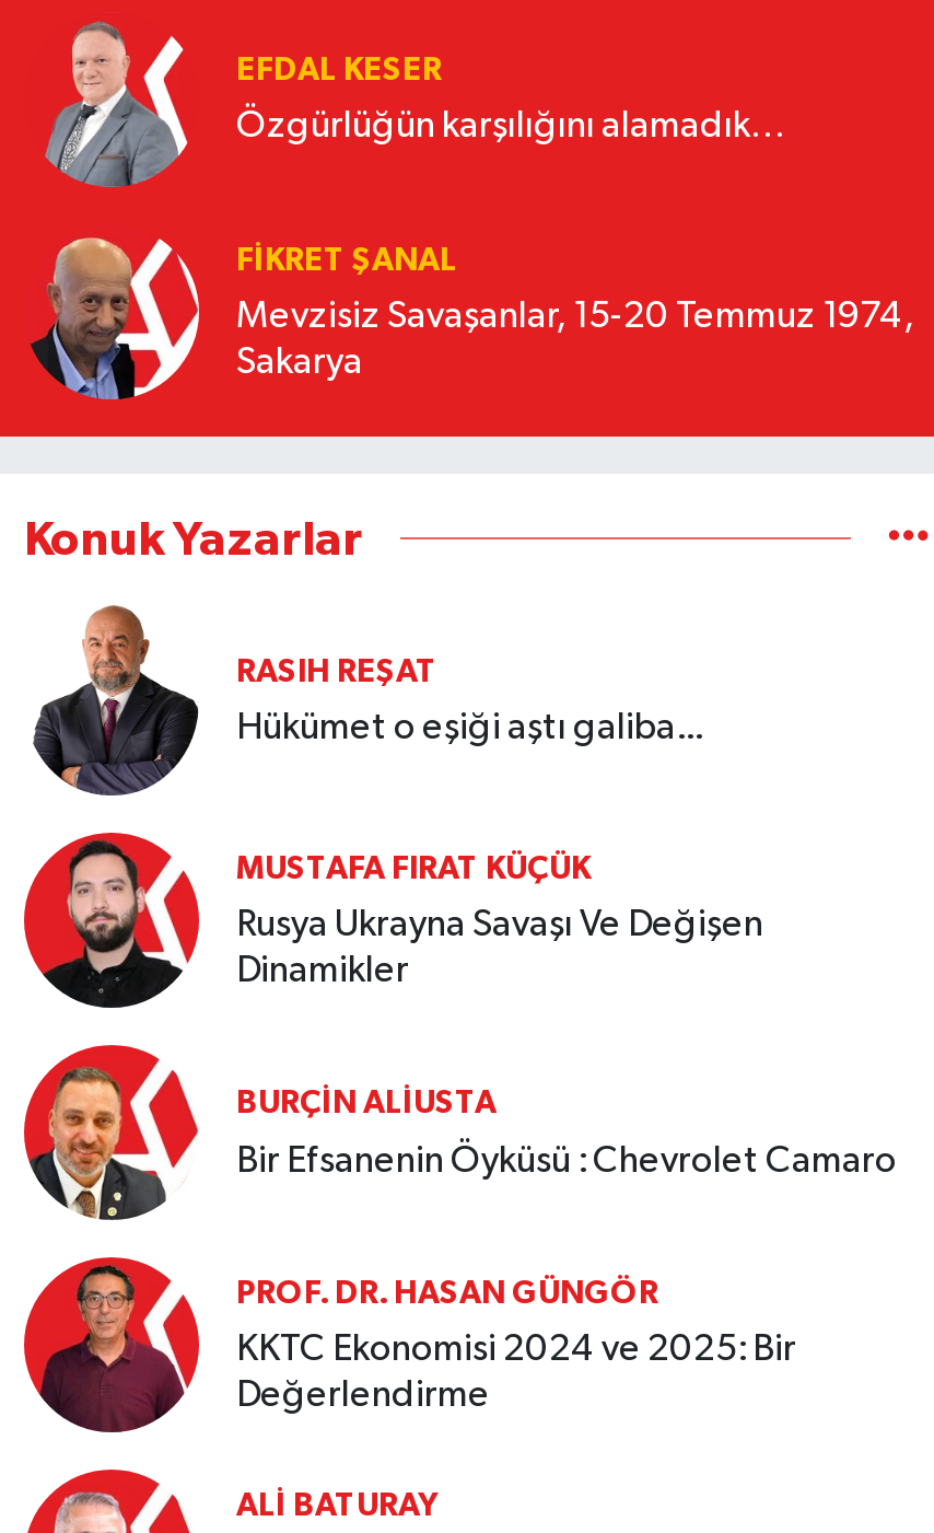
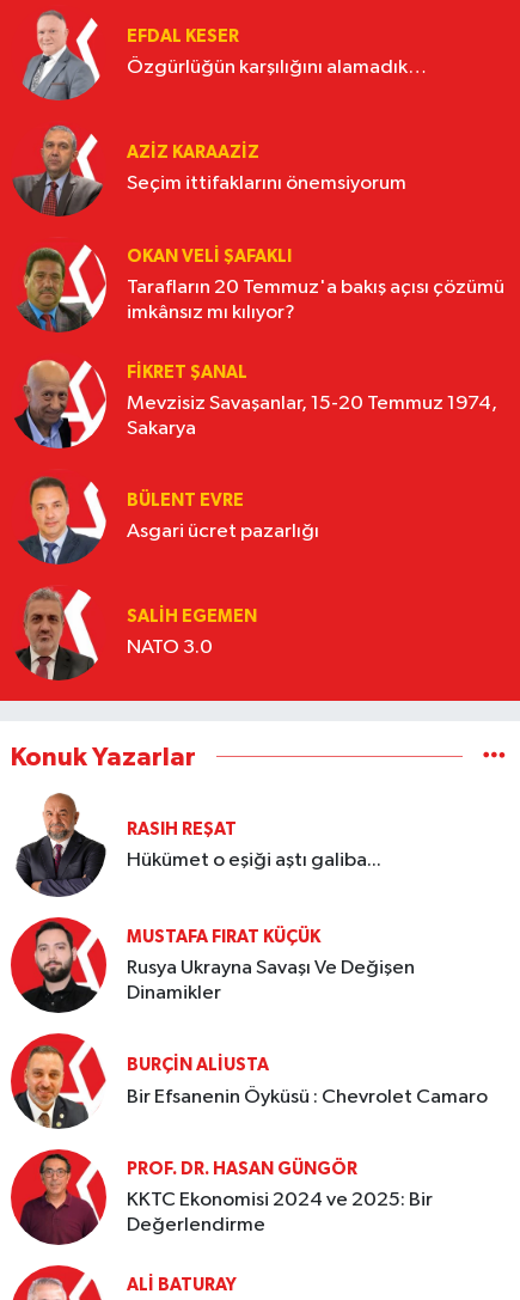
+ [image]
+ AZIZ KARAAZIZ
+ Seçim ittifaklarını önemsiyorum

+ [image]
+ OKAN VELI ŞAFAKLI
+ Tarafların 20 Temmuz'a bakış açısı çözümü
+ imkânsız mı kılıyor?

+ [image]
+ BÜLENT EVRE
+ Asgari ücret pazarlığı

+ [image]
+ SALIH EGEMEN
+ NATO 3.0
